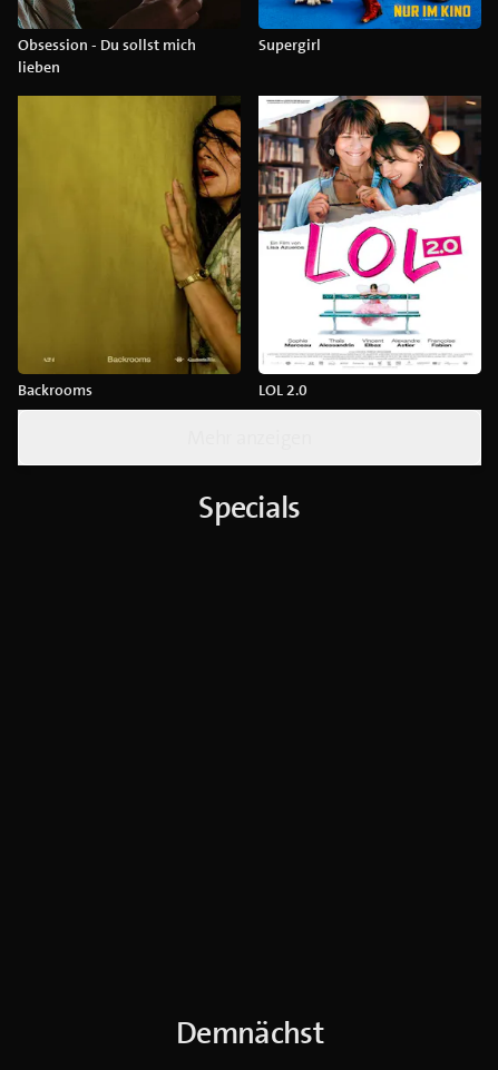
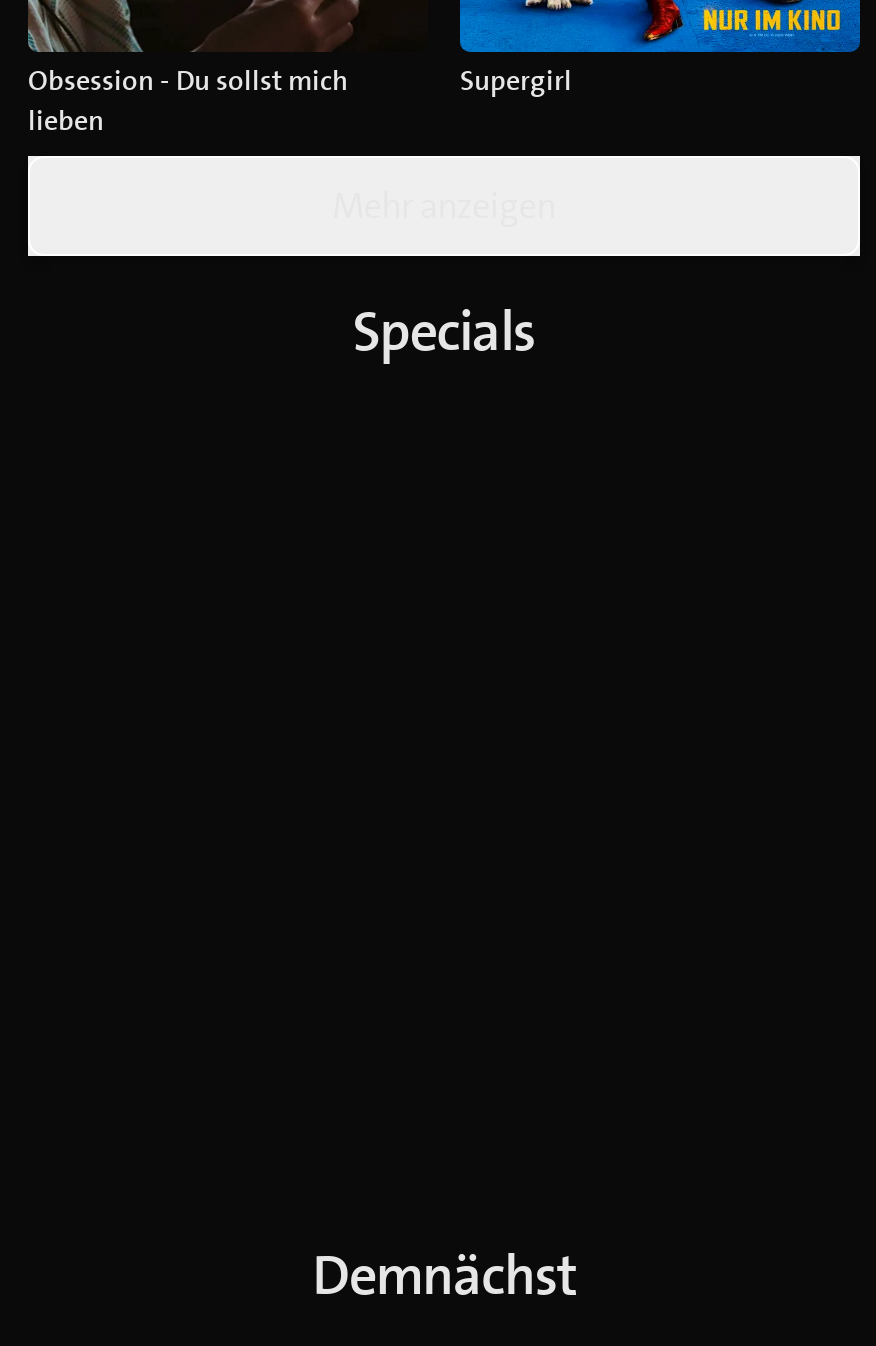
- [image]
- Backrooms
- LOL 2.0

- [image]
